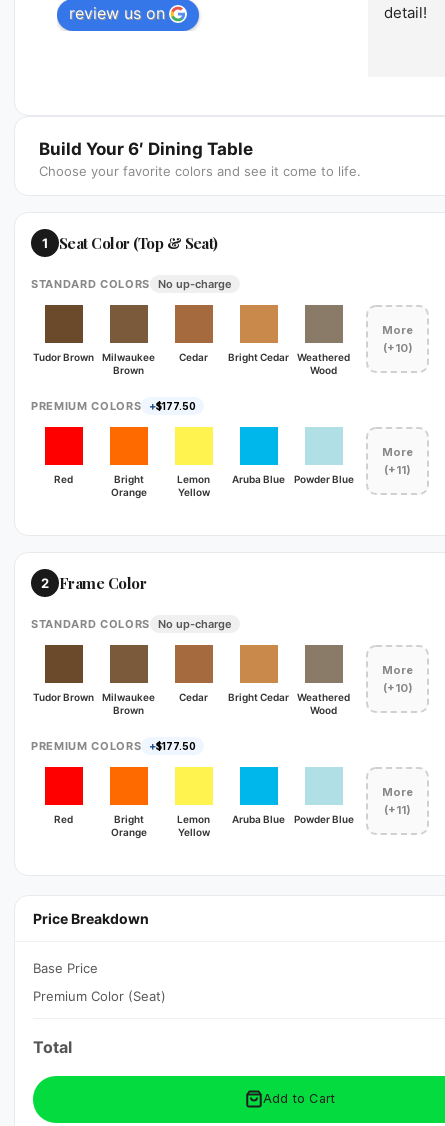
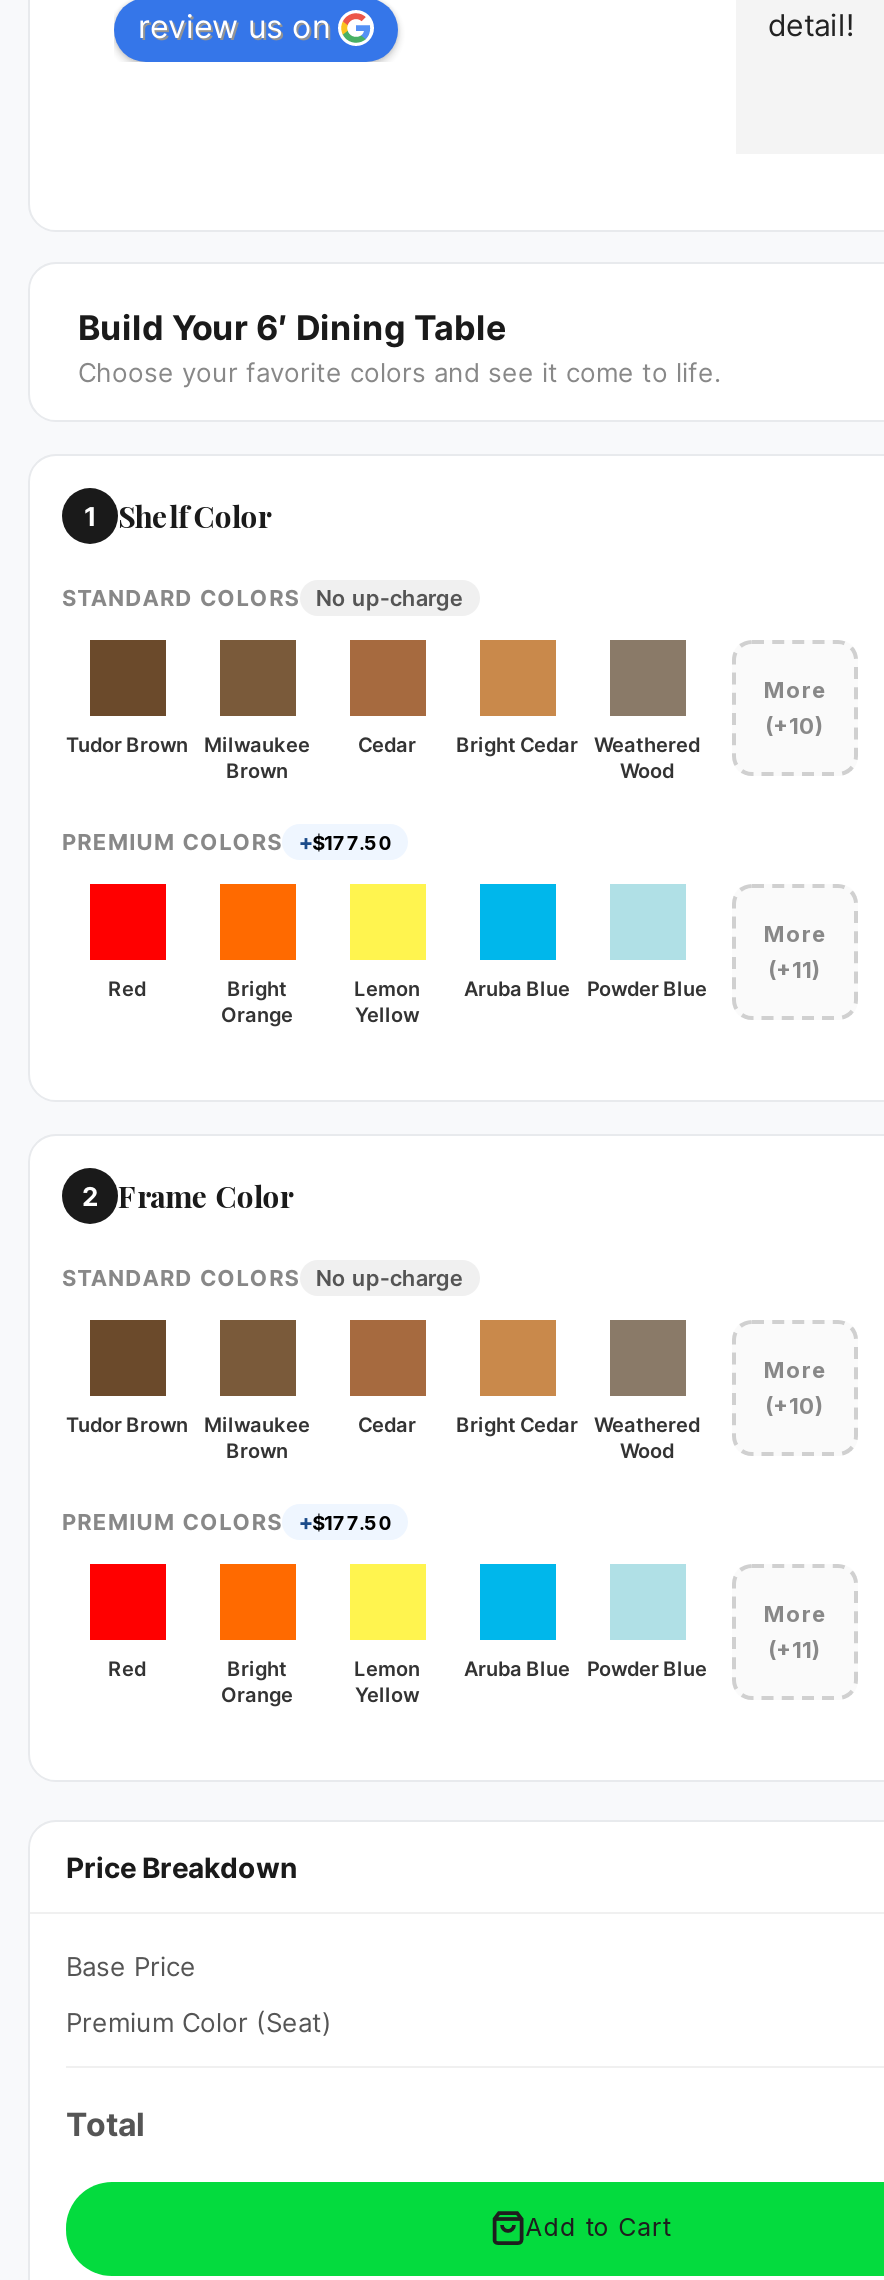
- Seat Color (Top & Seat)
+ Shelf Color
